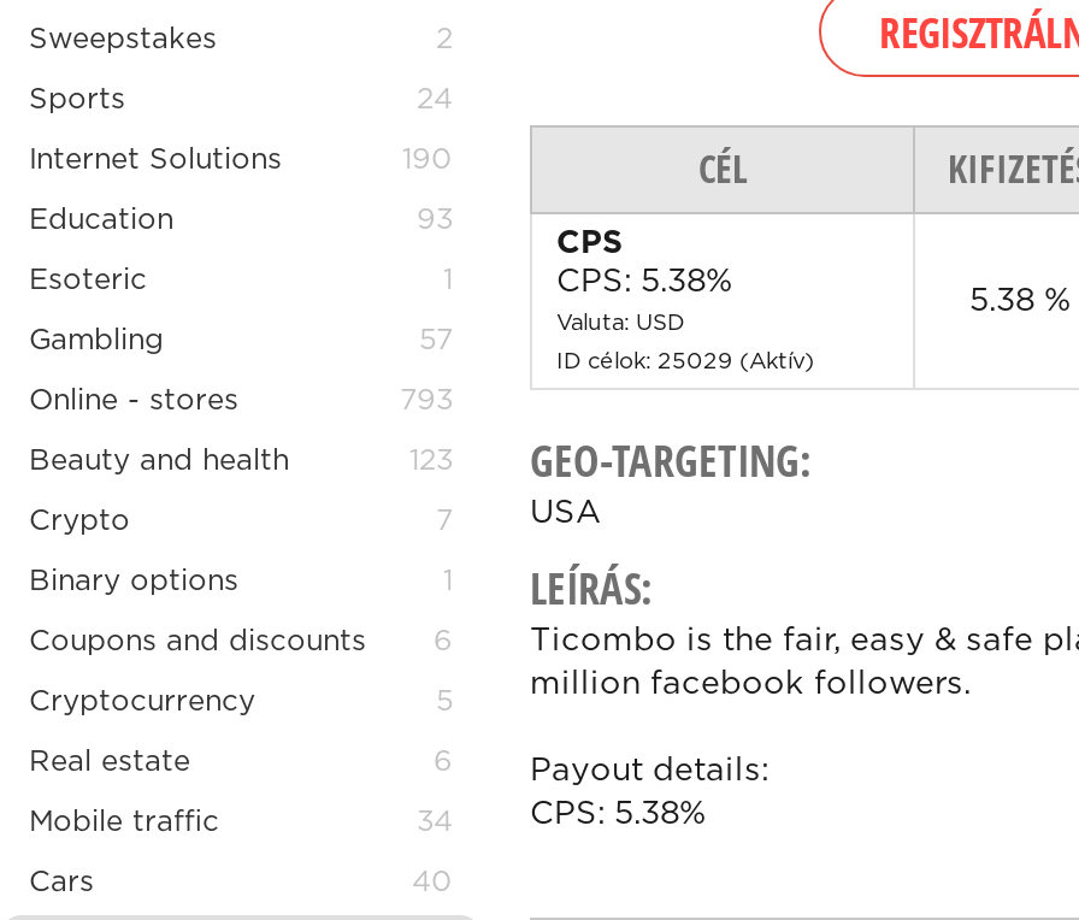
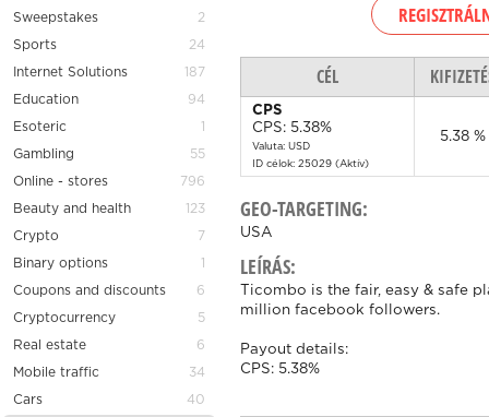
- 190
+ 187

- 93
+ 94

- 57
+ 55

- 793
+ 796
